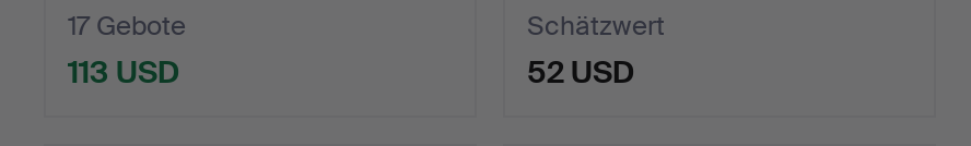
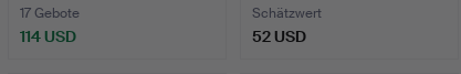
- 113 USD
+ 114 USD
